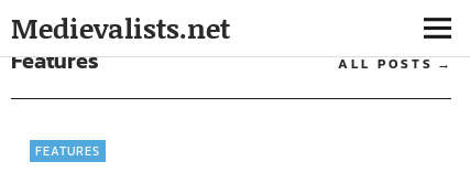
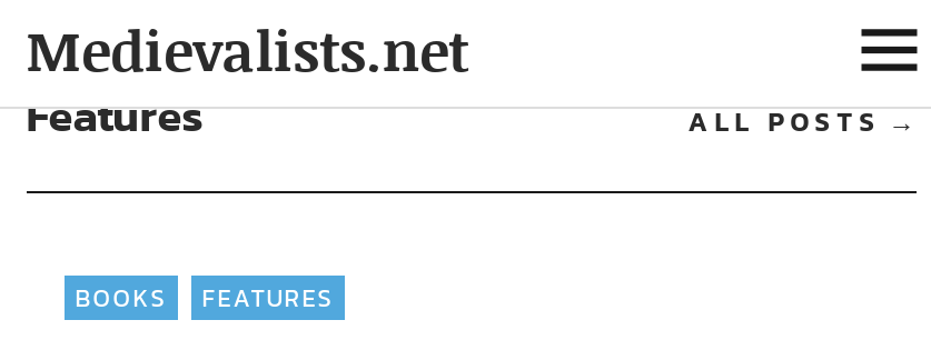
+ BOOKS
